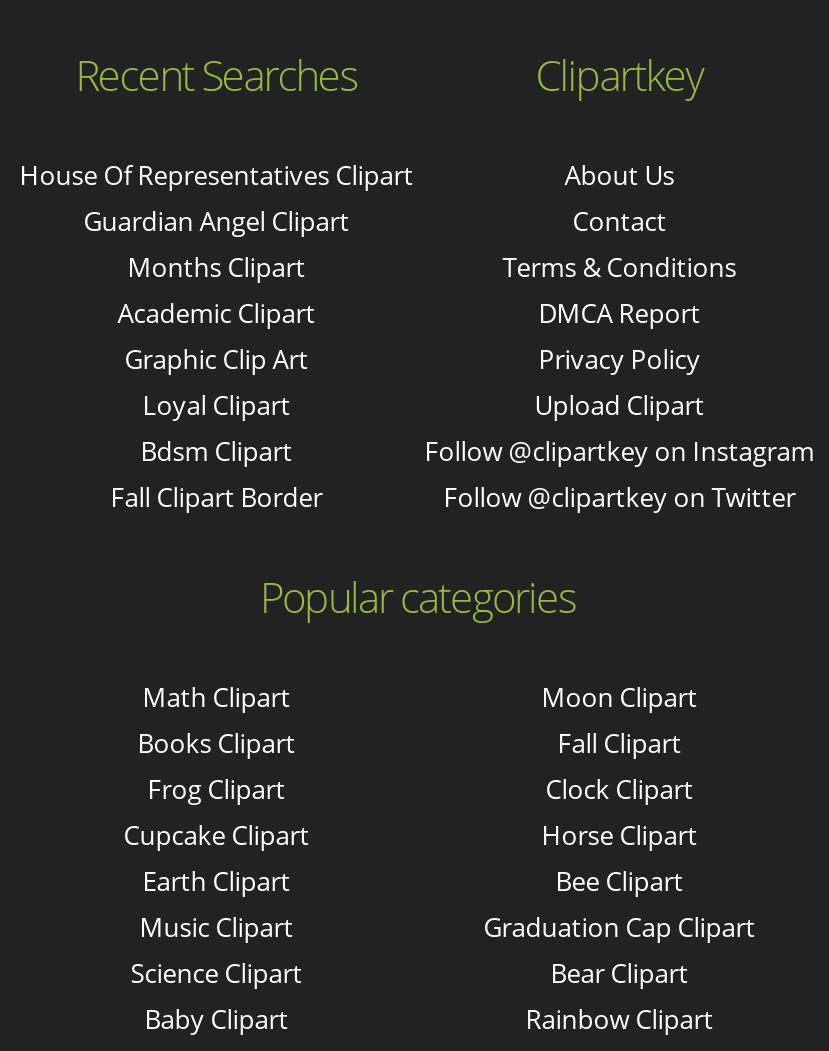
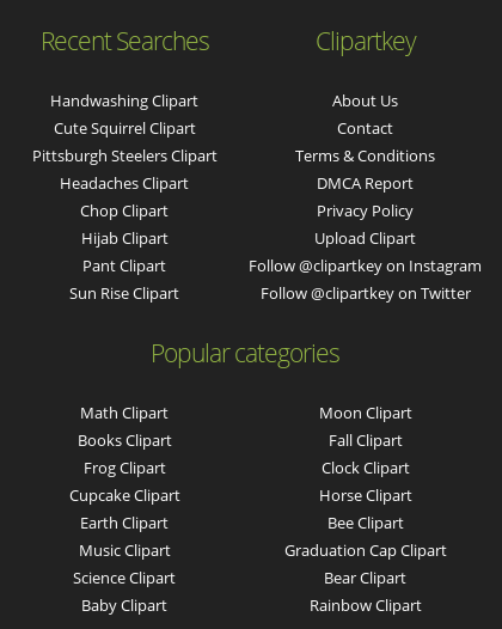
- House Of Representatives Clipart
- Guardian Angel Clipart
- Months Clipart
- Academic Clipart
- Graphic Clip Art
- Loyal Clipart
- Bdsm Clipart
- Fall Clipart Border
+ Handwashing Clipart
+ Cute Squirrel Clipart
+ Pittsburgh Steelers Clipart
+ Headaches Clipart
+ Chop Clipart
+ Hijab Clipart
+ Pant Clipart
+ Sun Rise Clipart
